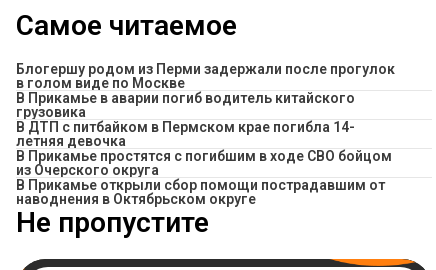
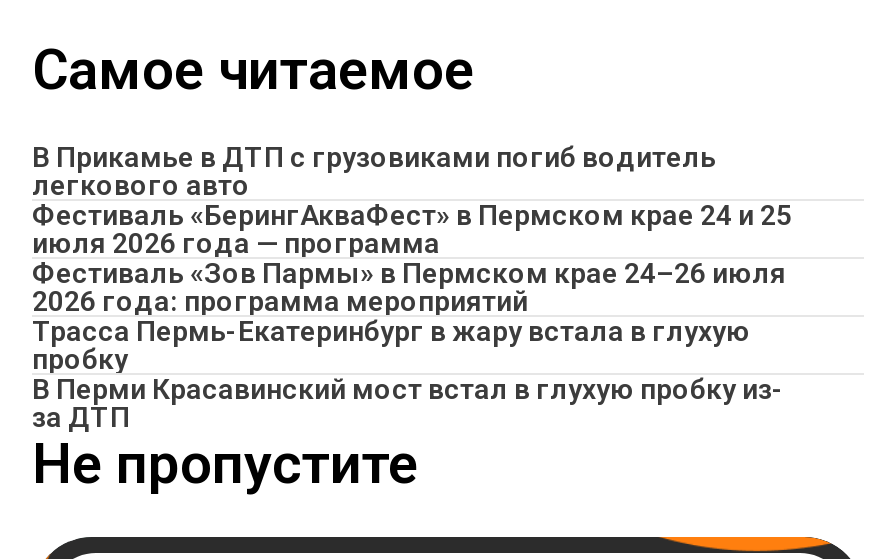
- Блогершу родом из Перми задержали после прогулок
- в голом виде по Москве
- В Прикамье в аварии погиб водитель китайского
- грузовика
- В ДТП с питбайком в Пермском крае погибла 14-
- летняя девочка
- В Прикамье простятся с погибшим в ходе СВО бойцом
- из Очерского округа
- В Прикамье открыли сбор помощи пострадавшим от
- наводнения в Октябрьском округе
+ В Прикамье в ДТП с грузовиками погиб водитель
+ легкового авто
+ Фестиваль «БерингАкваФест» в Пермском крае 24 и 25
+ июля 2026 года — программа
+ Фестиваль «Зов Пармы» в Пермском крае 24–26 июля
+ 2026 года: программа мероприятий
+ Трасса Пермь-Екатеринбург в жару встала в глухую
+ пробку
+ В Перми Красавинский мост встал в глухую пробку из-
+ за ДТП
